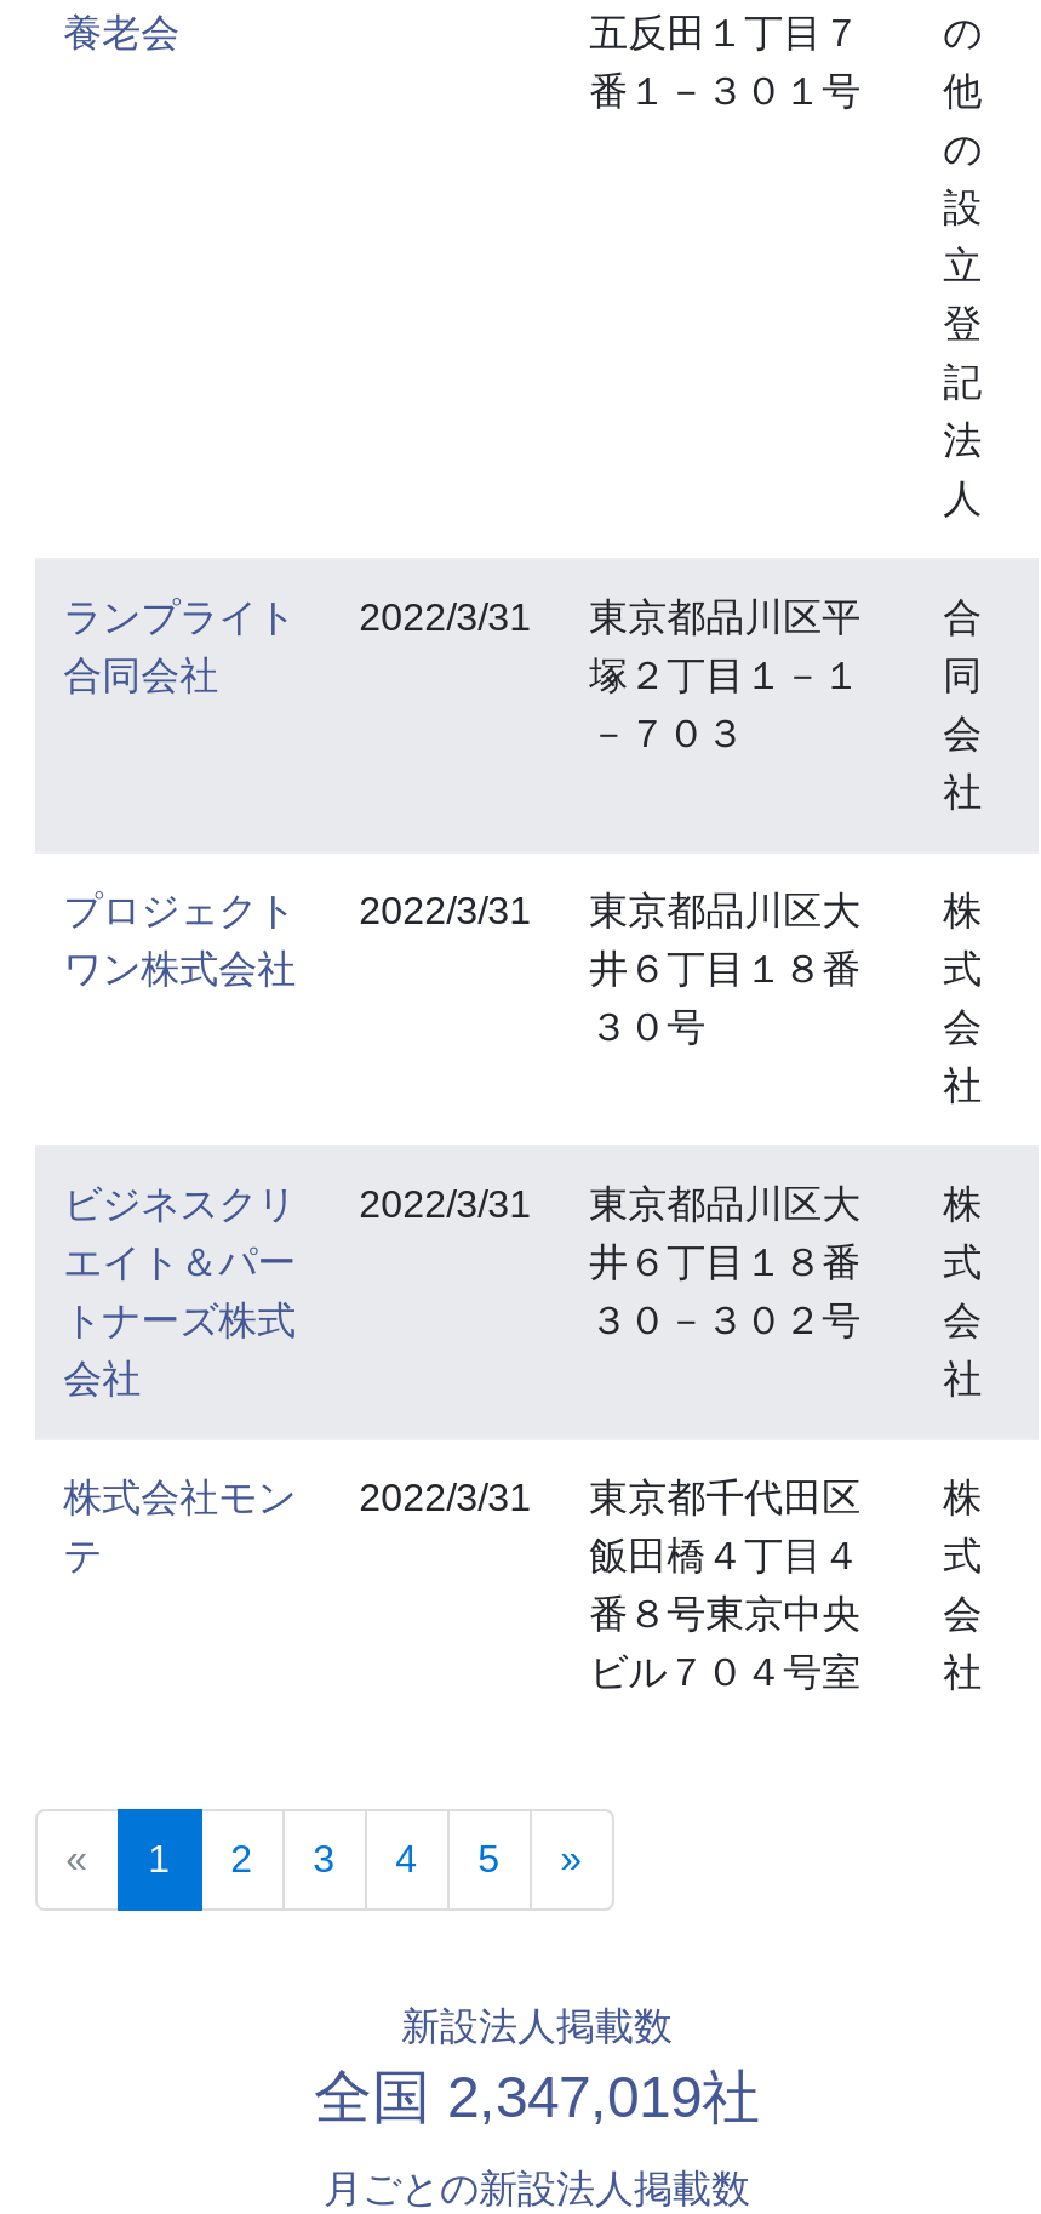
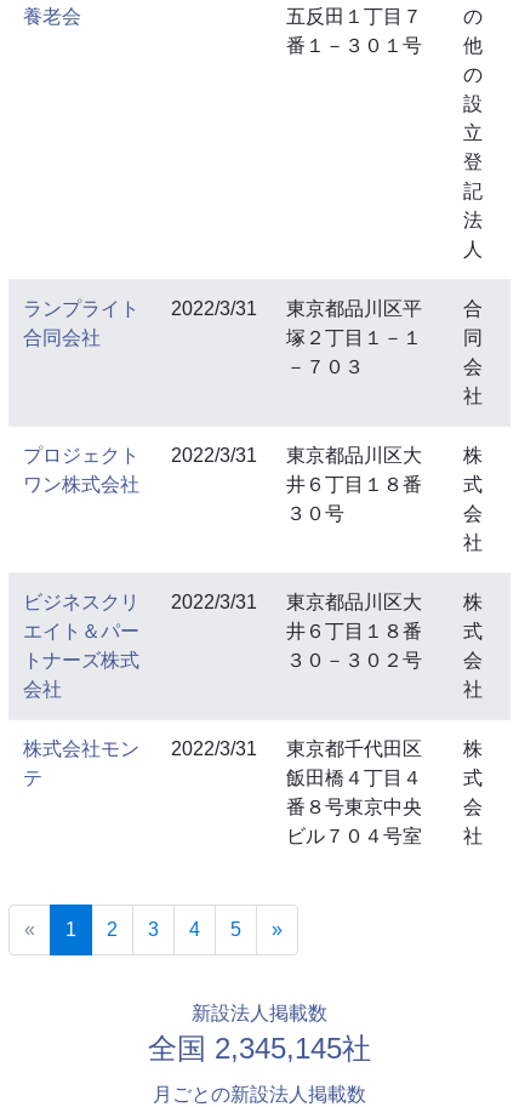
- 全国 2,347,019社
+ 全国 2,345,145社
